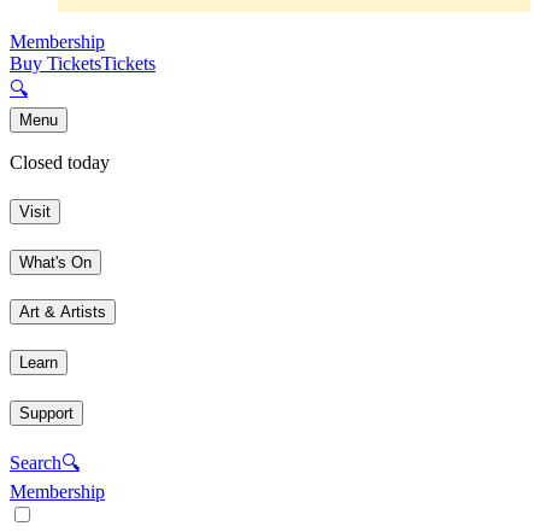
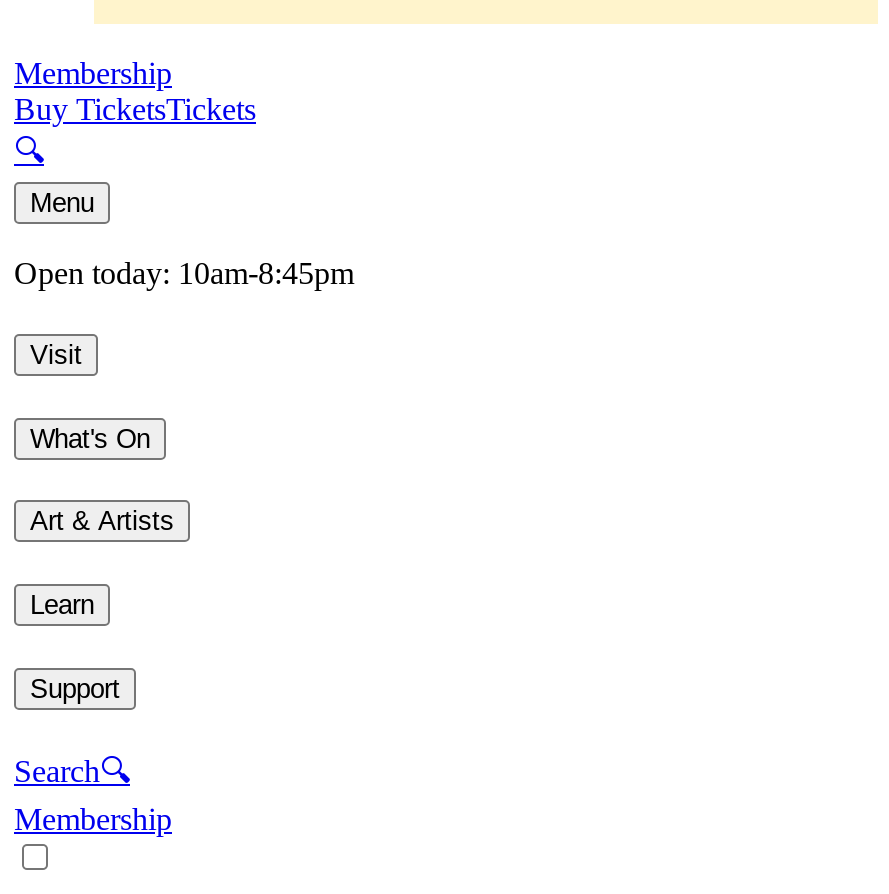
- Closed today
+ Open today: 10am-8:45pm
